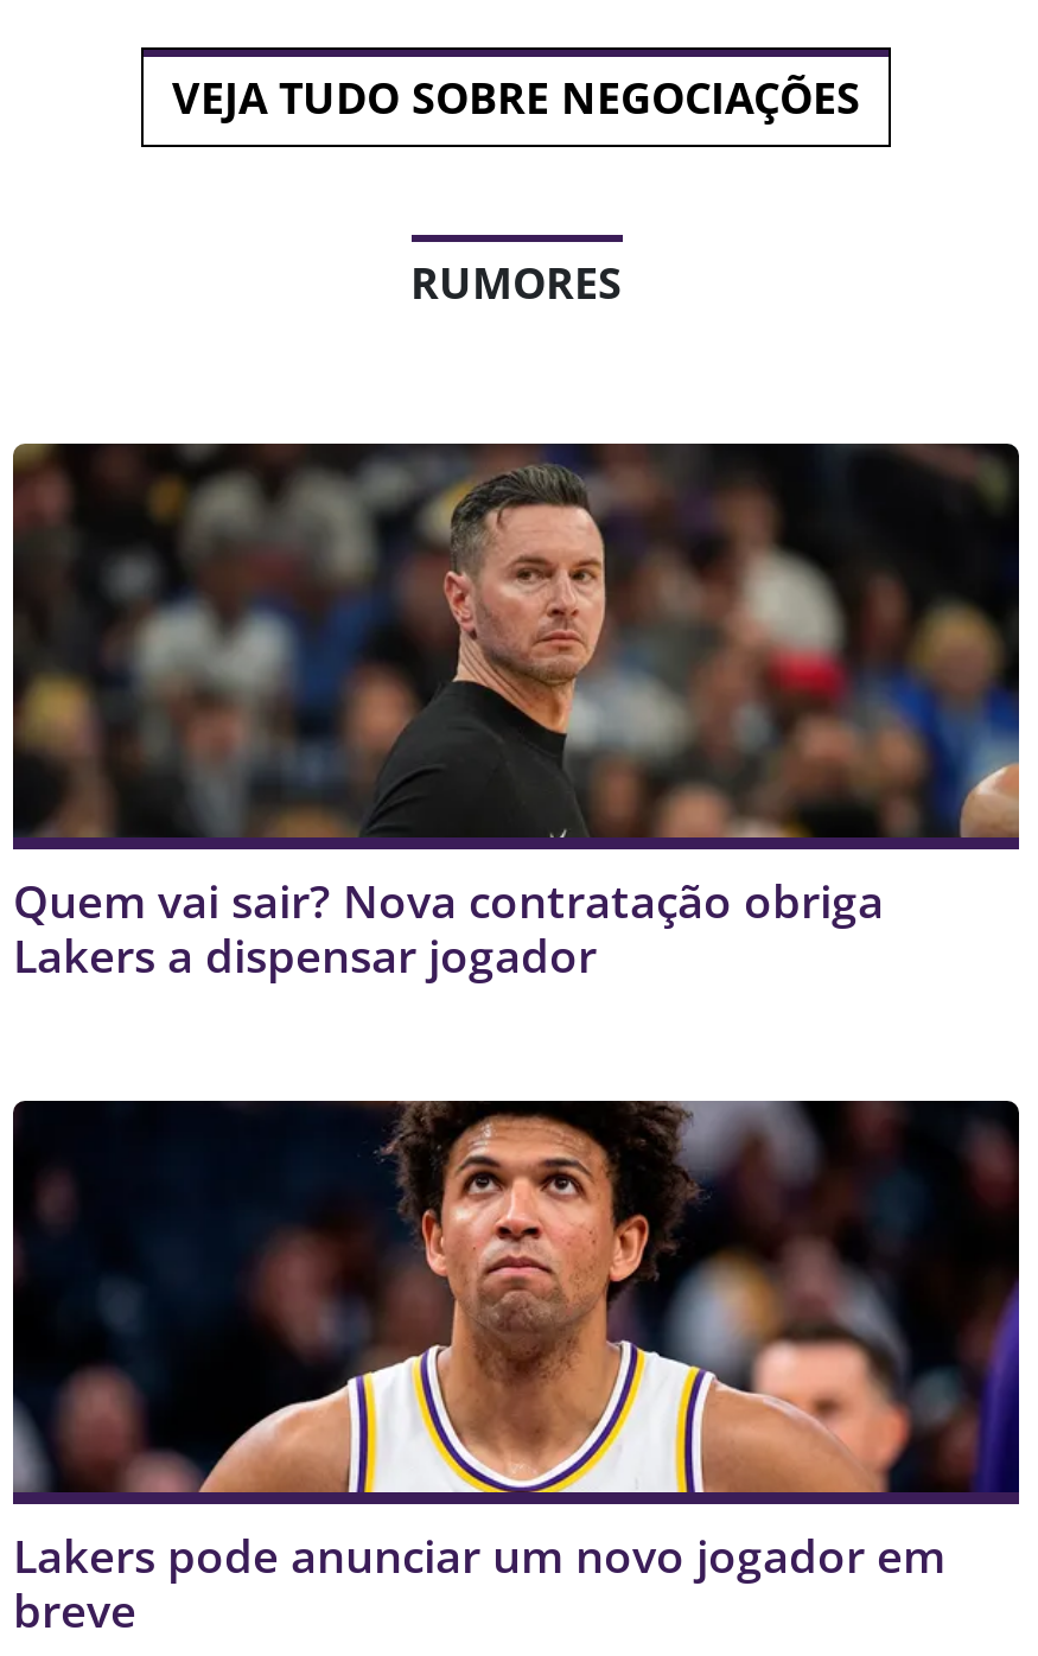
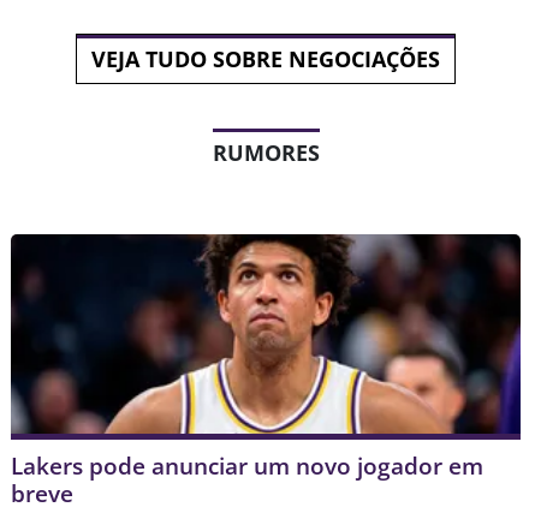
- [image]
- Quem vai sair? Nova contratação obriga
- Lakers a dispensar jogador
